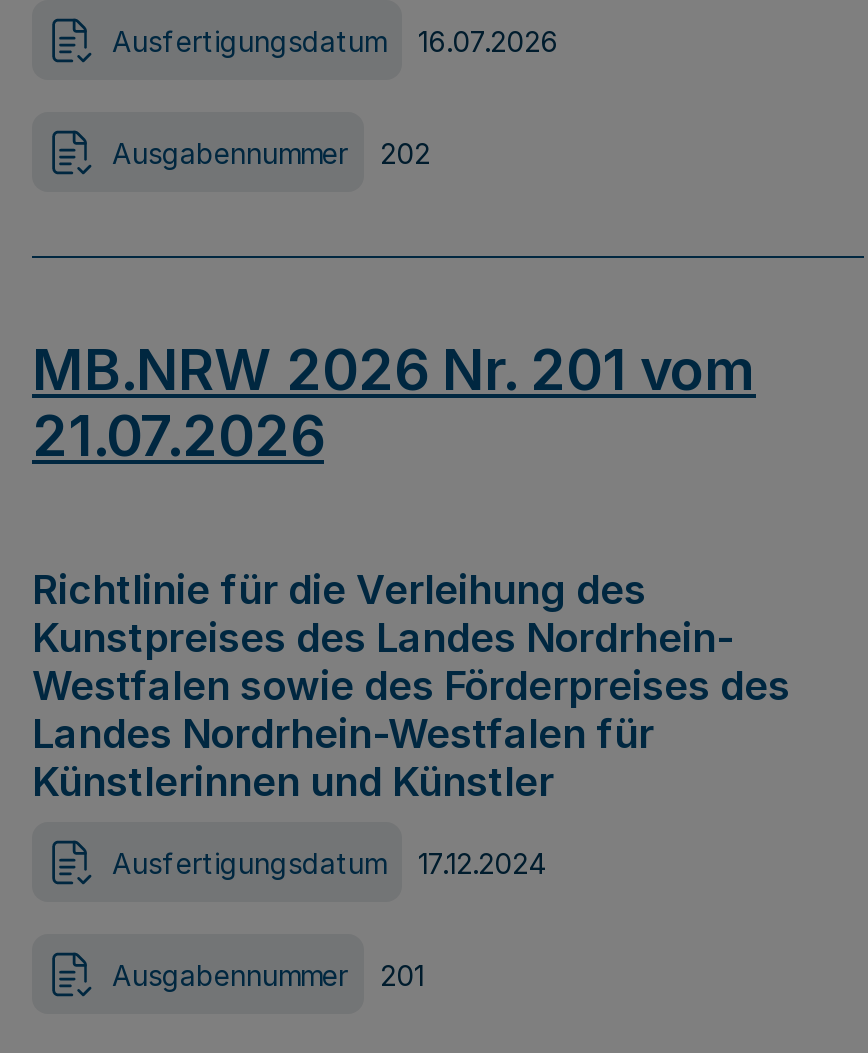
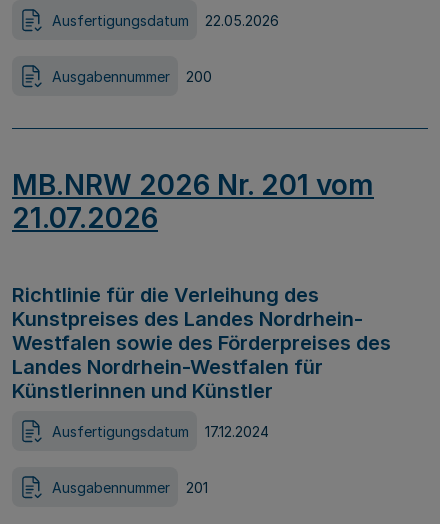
- Ausfertigungsdatum 16.07.2026
+ Ausfertigungsdatum 22.05.2026

- Ausgabennummer 202
+ Ausgabennummer 200
